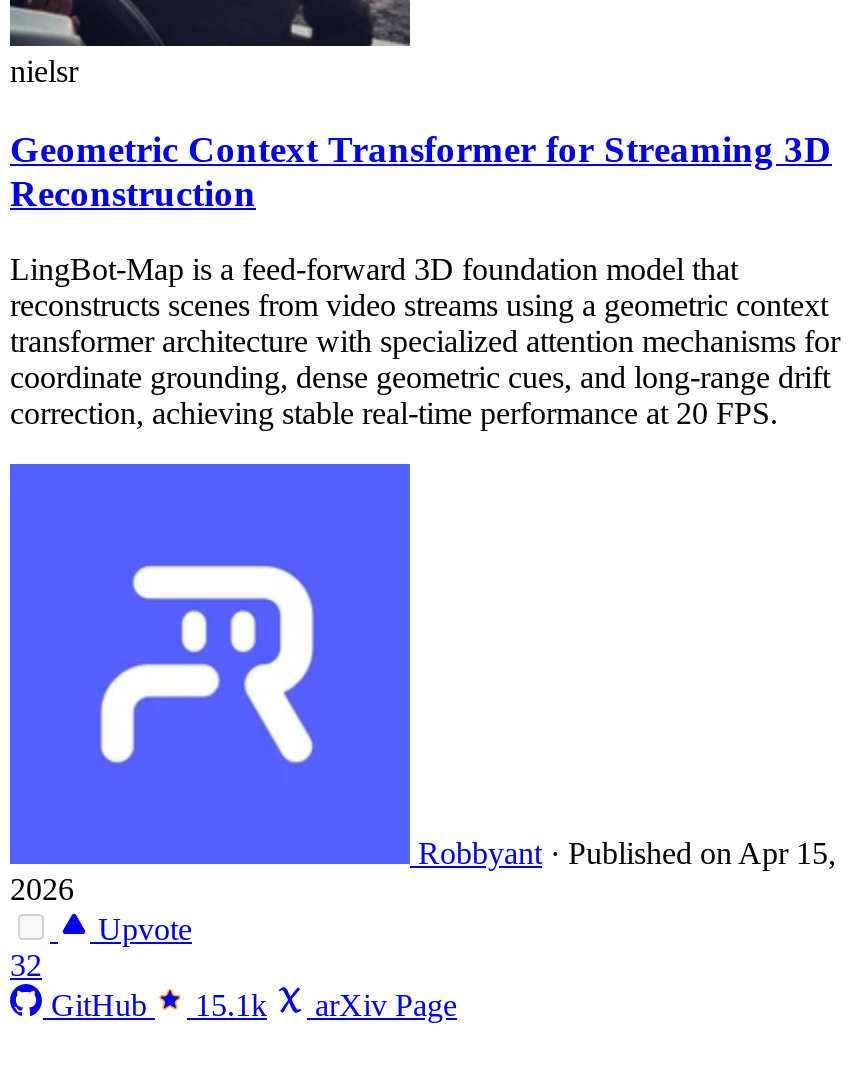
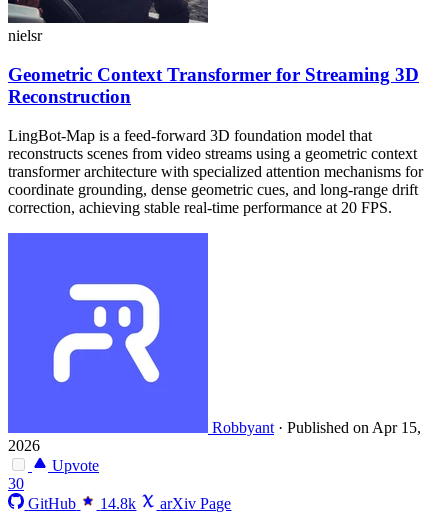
- 32
+ 30

- GitHub 15.1k arXiv Page
+ GitHub 14.8k arXiv Page
